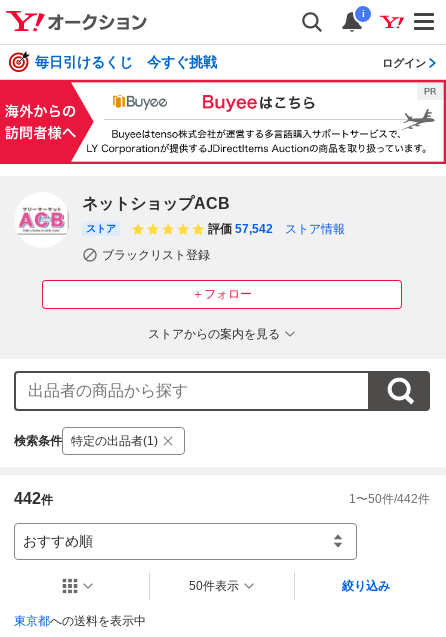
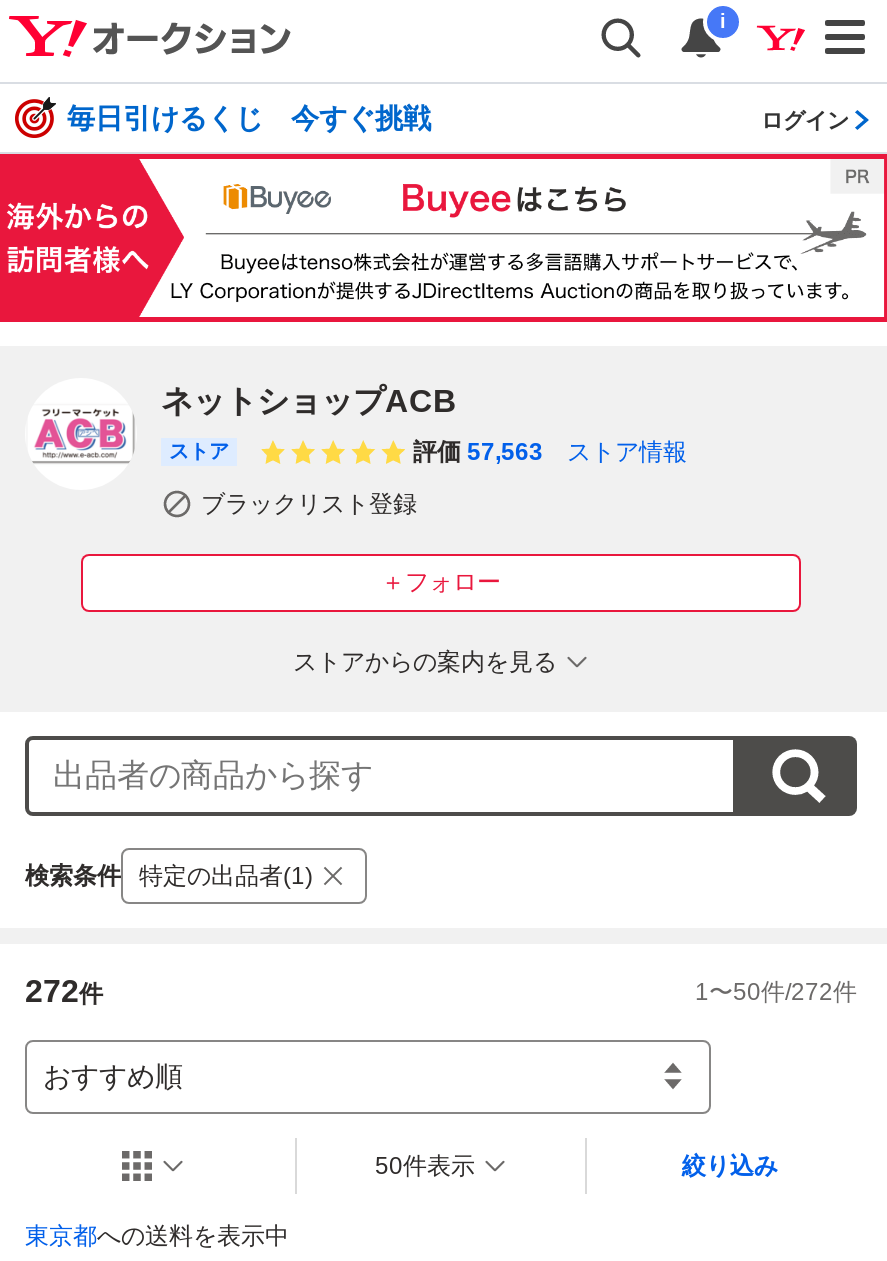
- 評価 57,542 ストア情報
+ 評価 57,563 ストア情報

- 442件
+ 272件

- 1〜50件/442件
+ 1〜50件/272件
